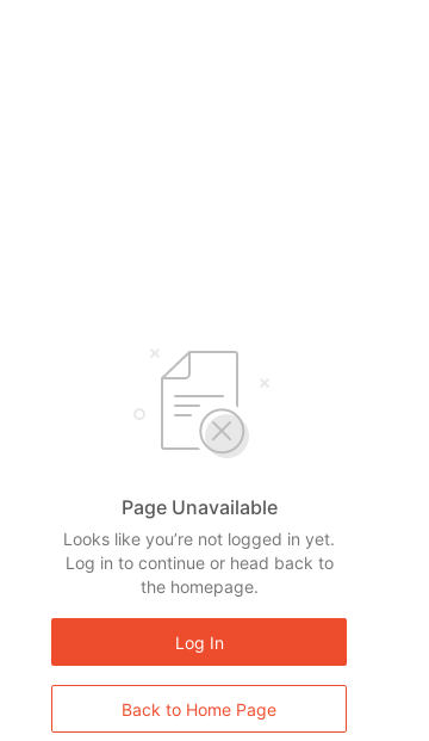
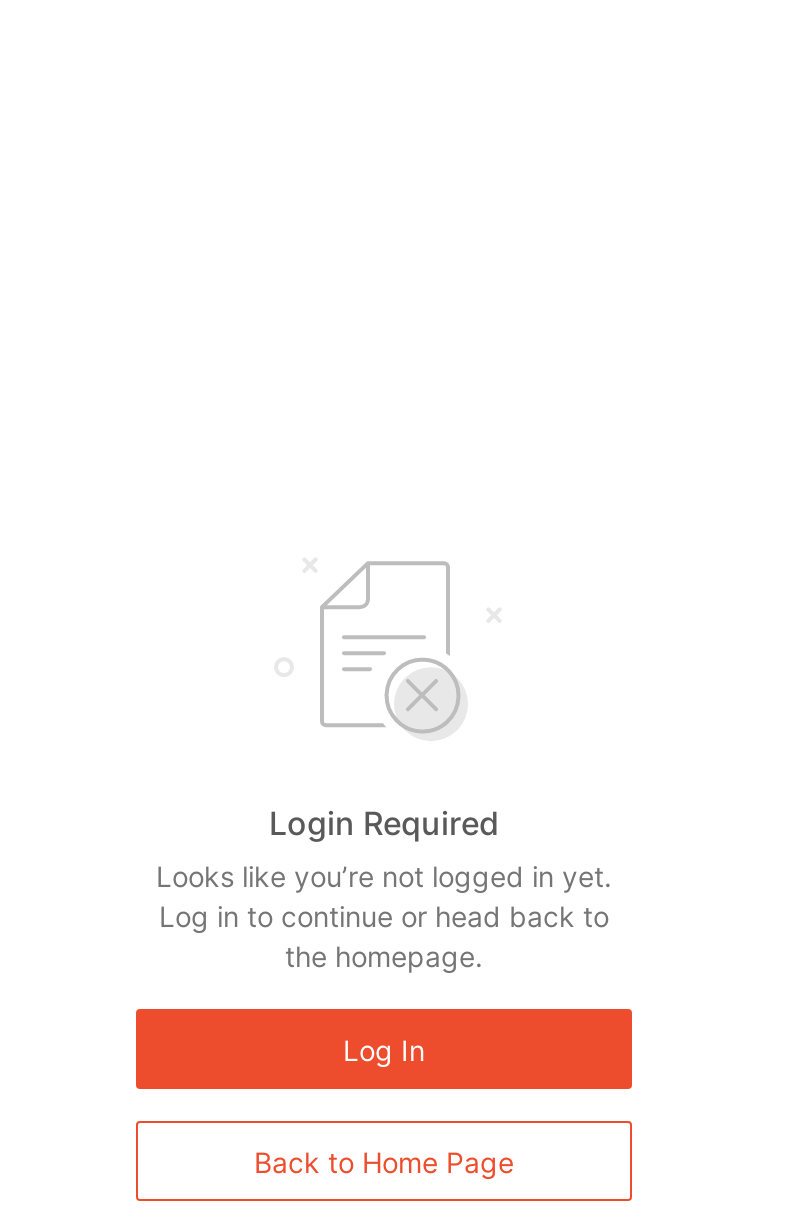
- Page Unavailable
+ Login Required
